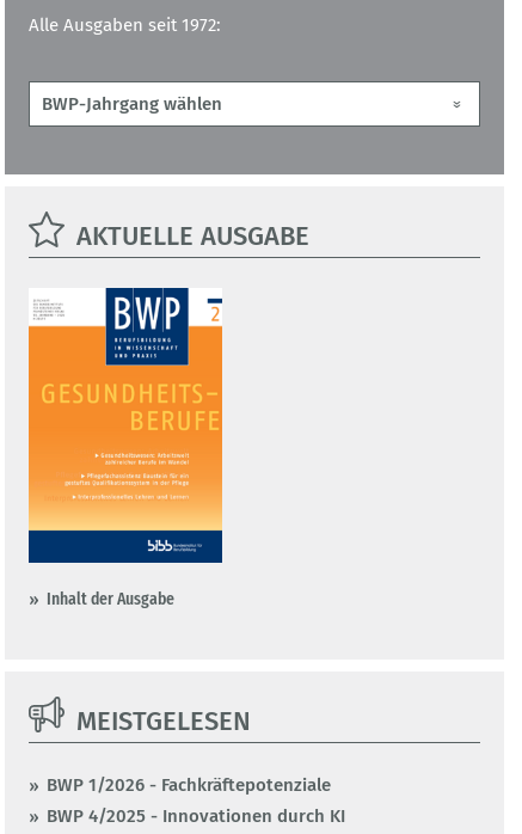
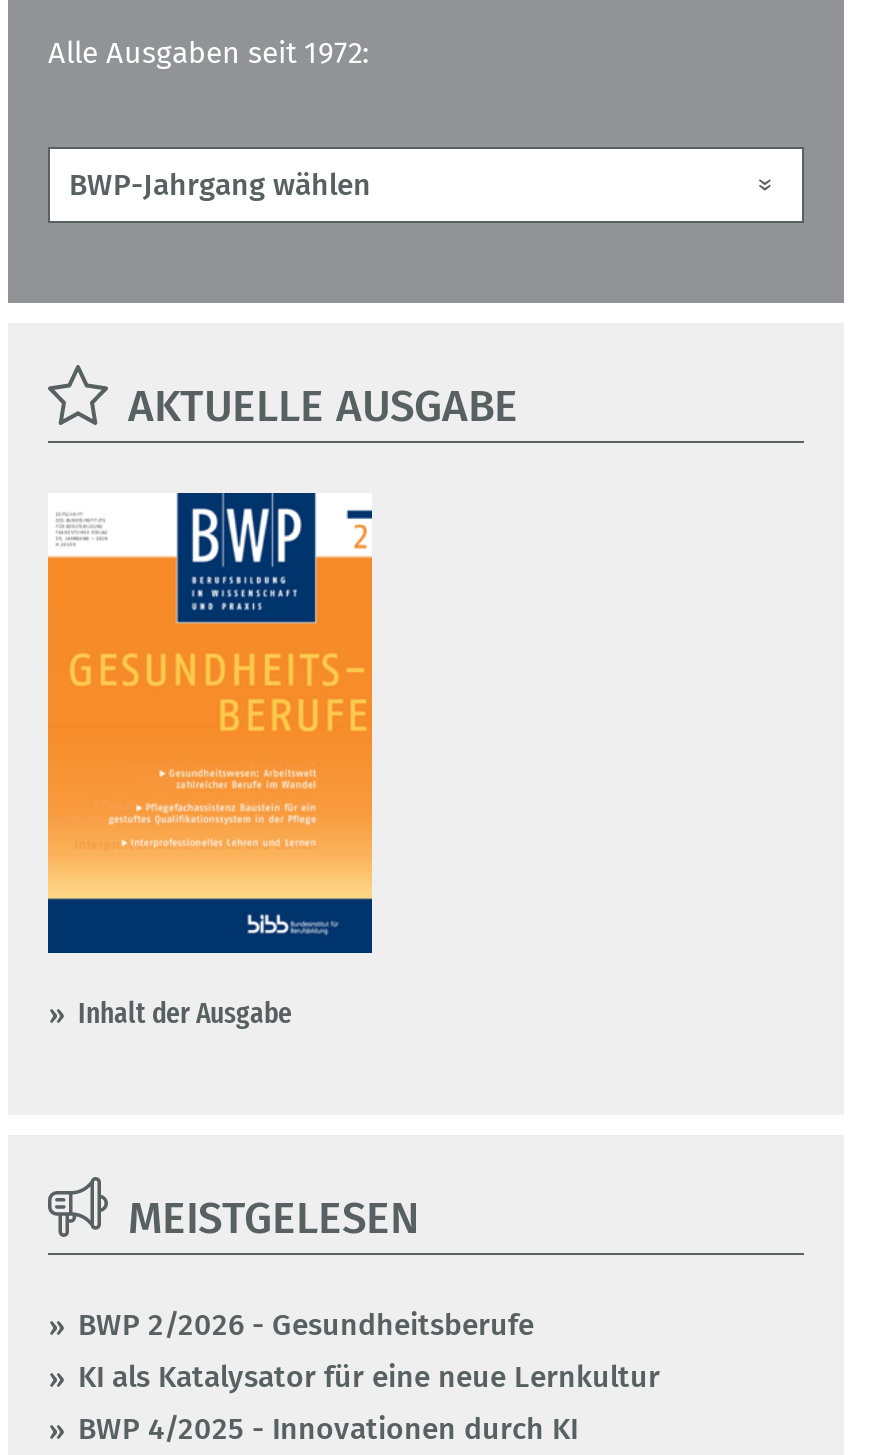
- BWP 1/2026 - Fachkräftepotenziale
+ BWP 2/2026 - Gesundheitsberufe
+ KI als Katalysator für eine neue Lernkultur
